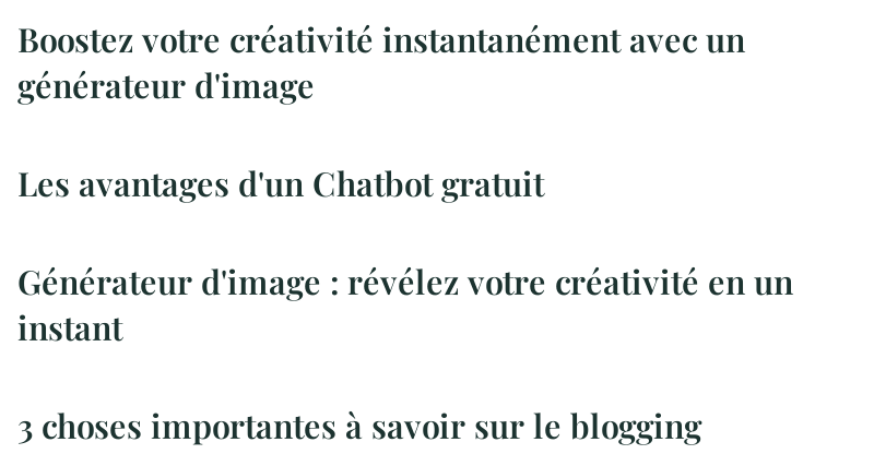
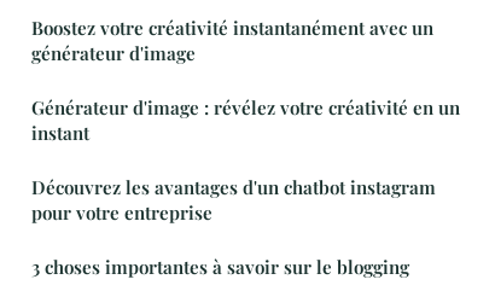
- Les avantages d'un Chatbot gratuit

moved up: Générateur d'image : révélez votre créativité en un | instant

+ Découvrez les avantages d'un chatbot instagram
+ pour votre entreprise
